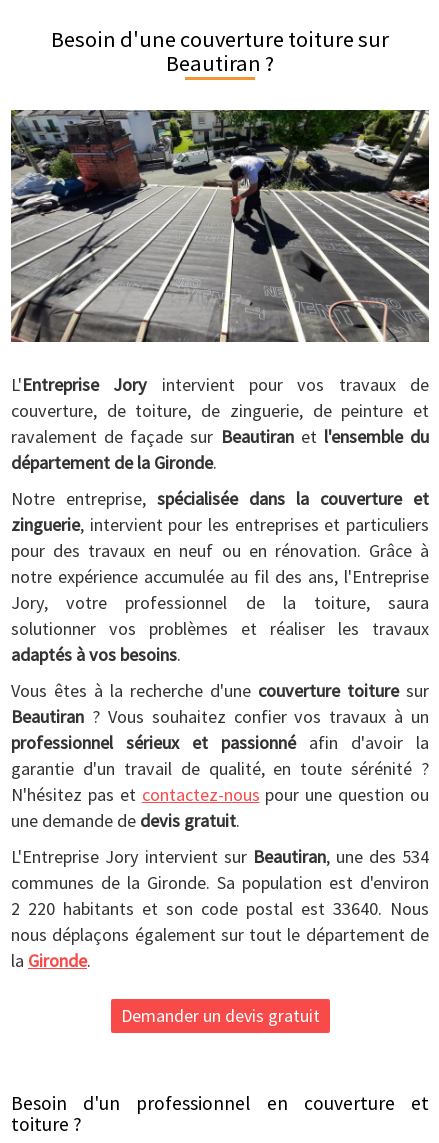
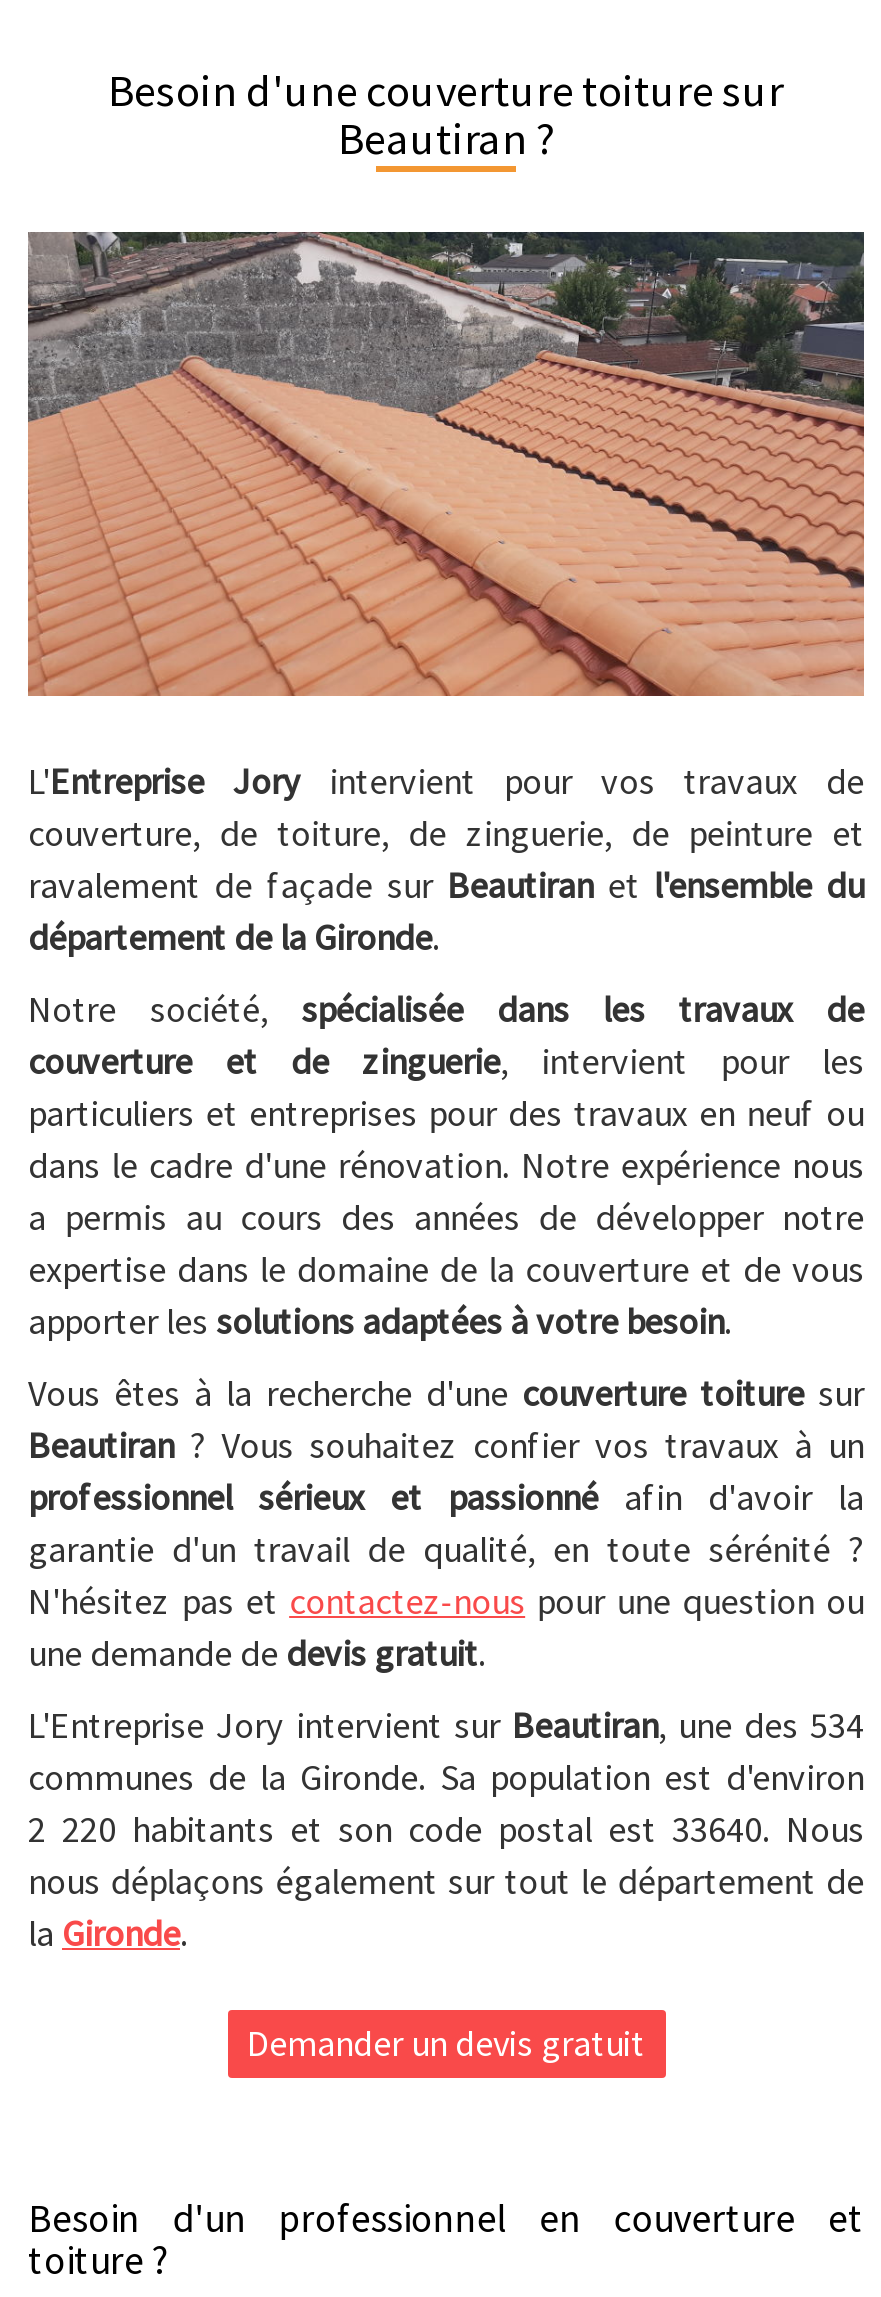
- [image]
+ [image]

- Notre entreprise, spécialisée dans la couverture et
- zinguerie, intervient pour les entreprises et particuliers
- pour des travaux en neuf ou en rénovation. Grâce à
- notre expérience accumulée au fil des ans, l'Entreprise
- Jory, votre professionnel de la toiture, saura
- solutionner vos problèmes et réaliser les travaux
- adaptés à vos besoins.
+ Notre société, spécialisée dans les travaux de
+ couverture et de zinguerie, intervient pour les
+ particuliers et entreprises pour des travaux en neuf ou
+ dans le cadre d'une rénovation. Notre expérience nous
+ a permis au cours des années de développer notre
+ expertise dans le domaine de la couverture et de vous
+ apporter les solutions adaptées à votre besoin.
